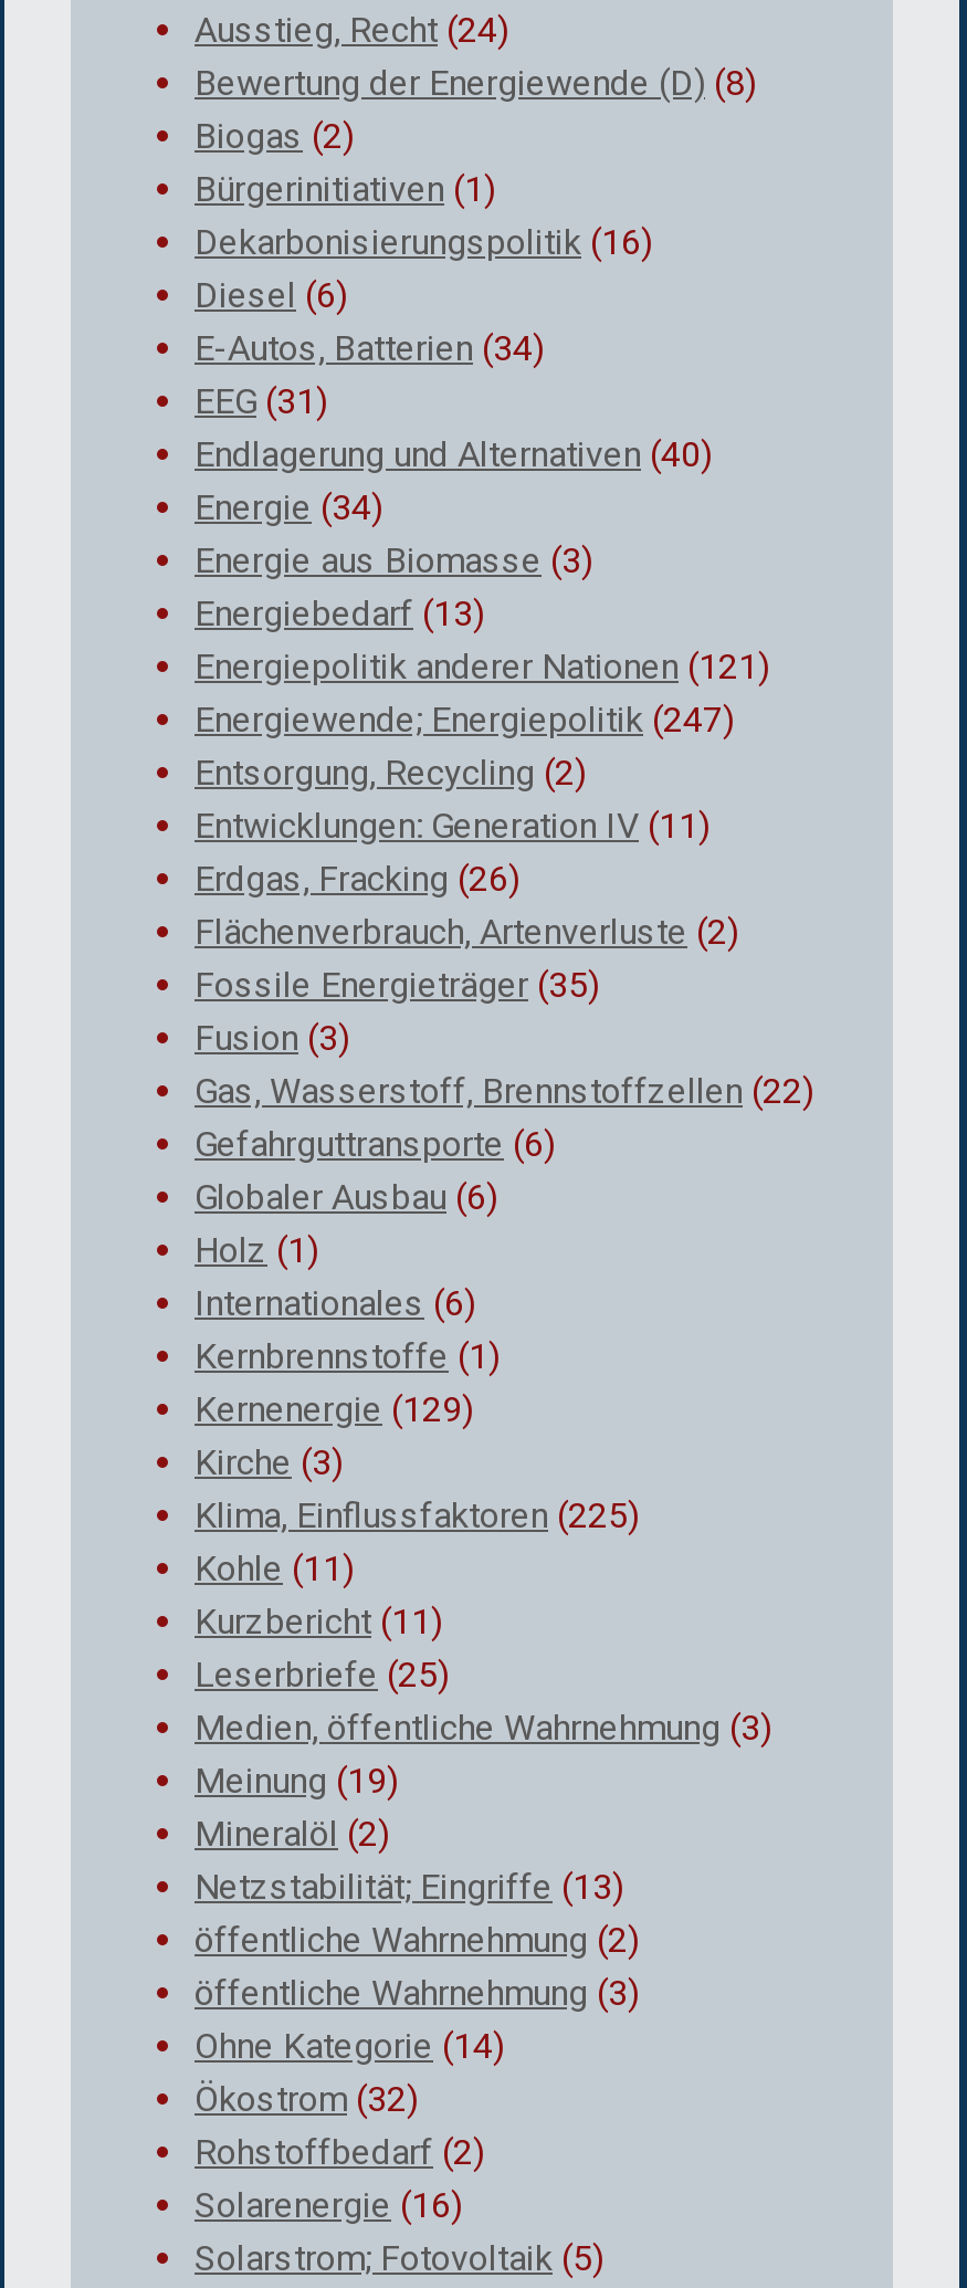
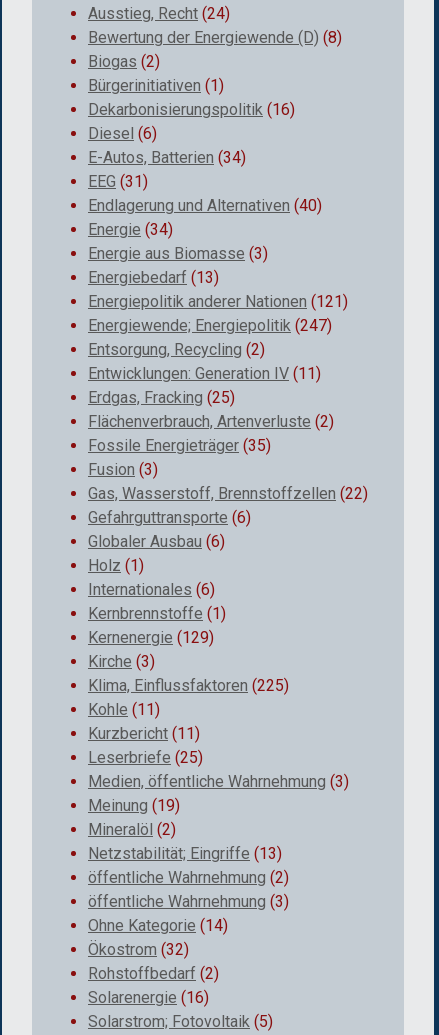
- Erdgas, Fracking (26)
+ Erdgas, Fracking (25)
